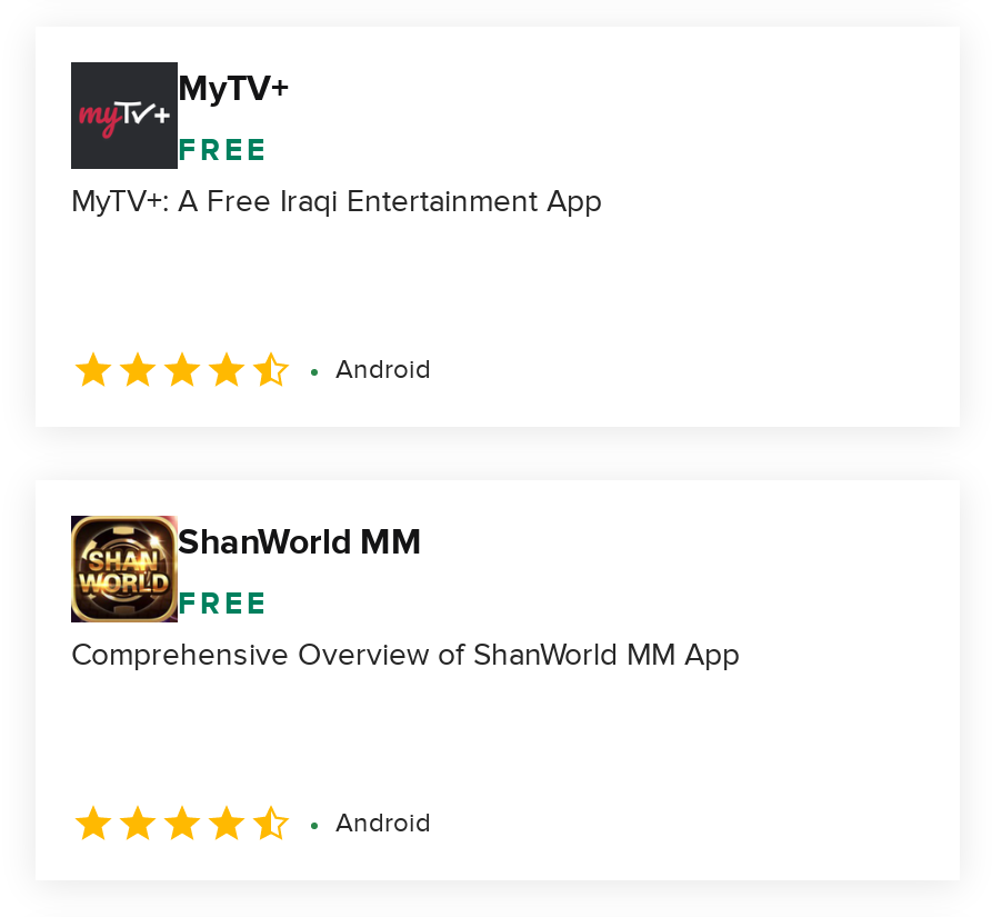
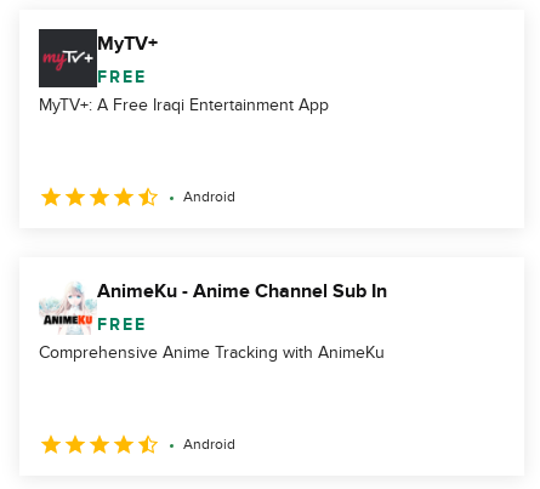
- [image]
- ShanWorld MM
+ [image]
+ AnimeKu - Anime Channel Sub In

- Comprehensive Overview of ShanWorld MM App
+ Comprehensive Anime Tracking with AnimeKu
